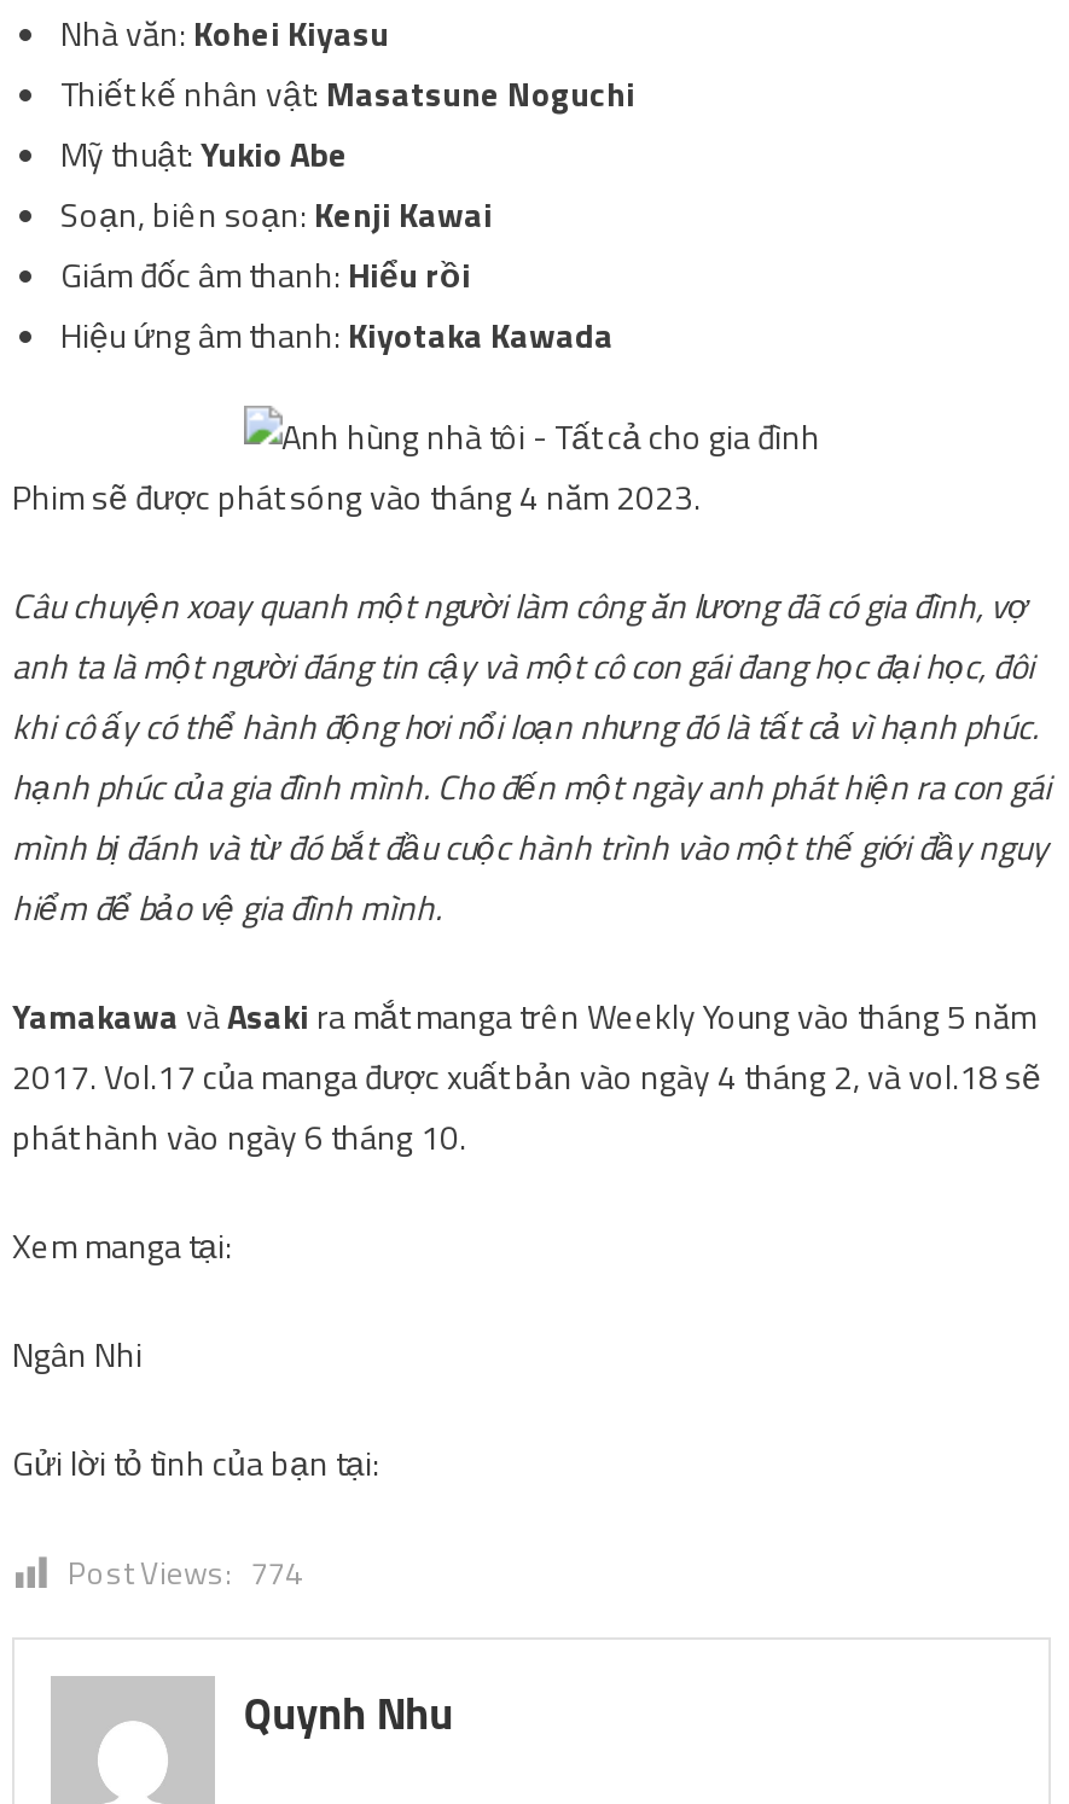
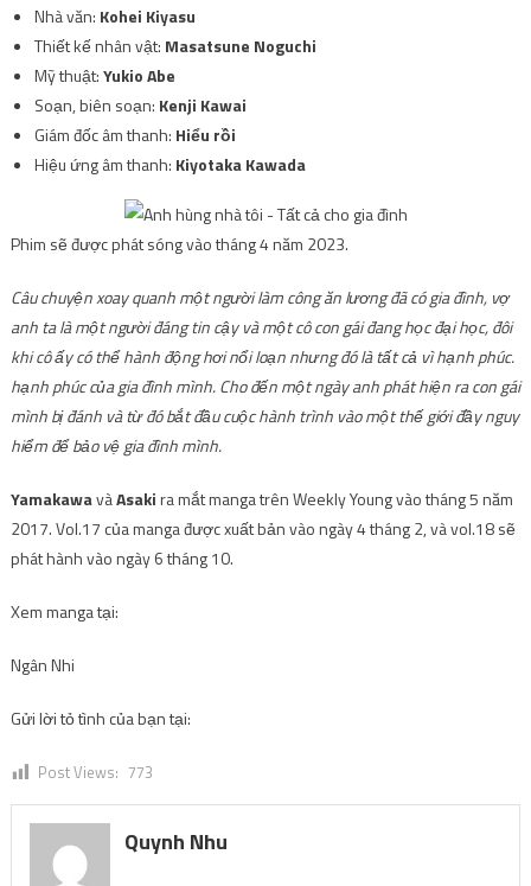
- Post Views: 774
+ Post Views: 773
